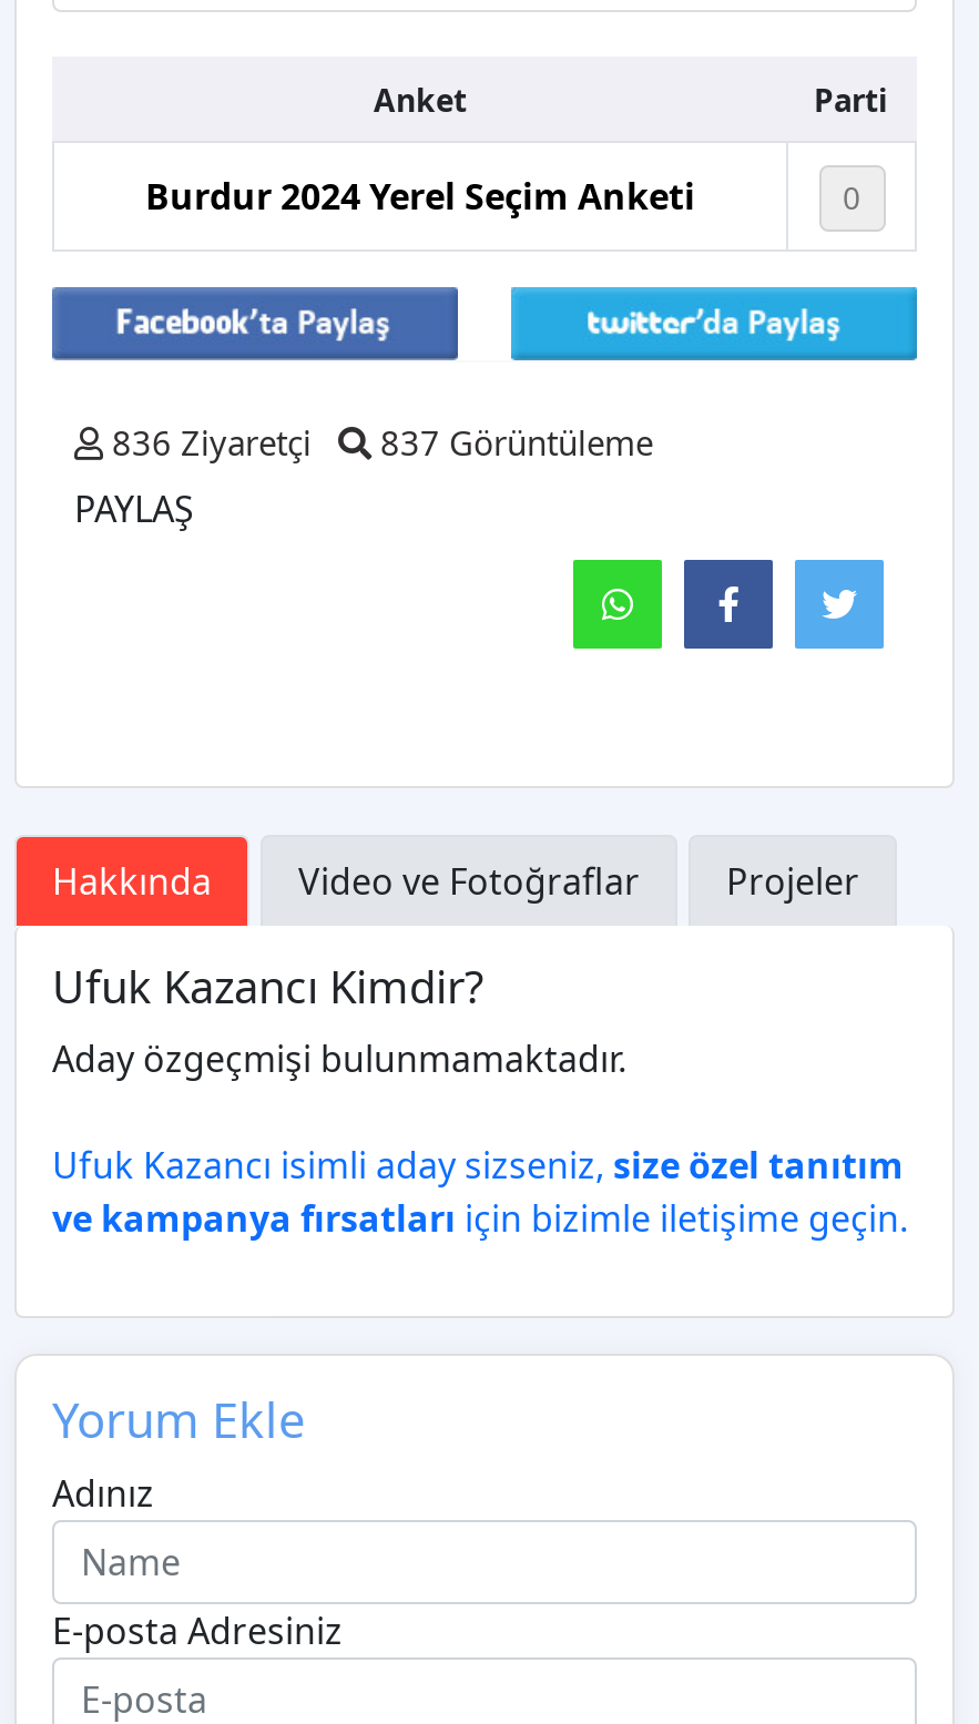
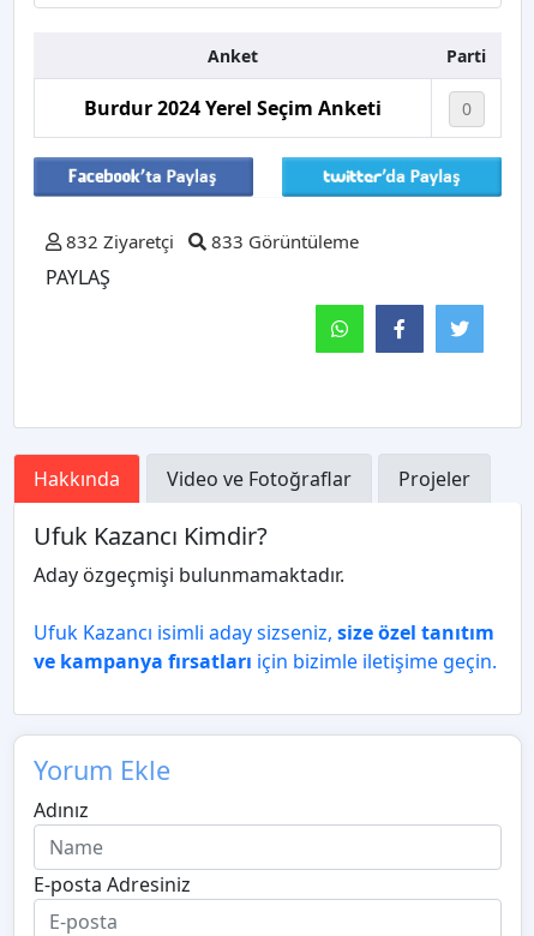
- 836 Ziyaretçi
+ 832 Ziyaretçi

- 837 Görüntüleme
+ 833 Görüntüleme
